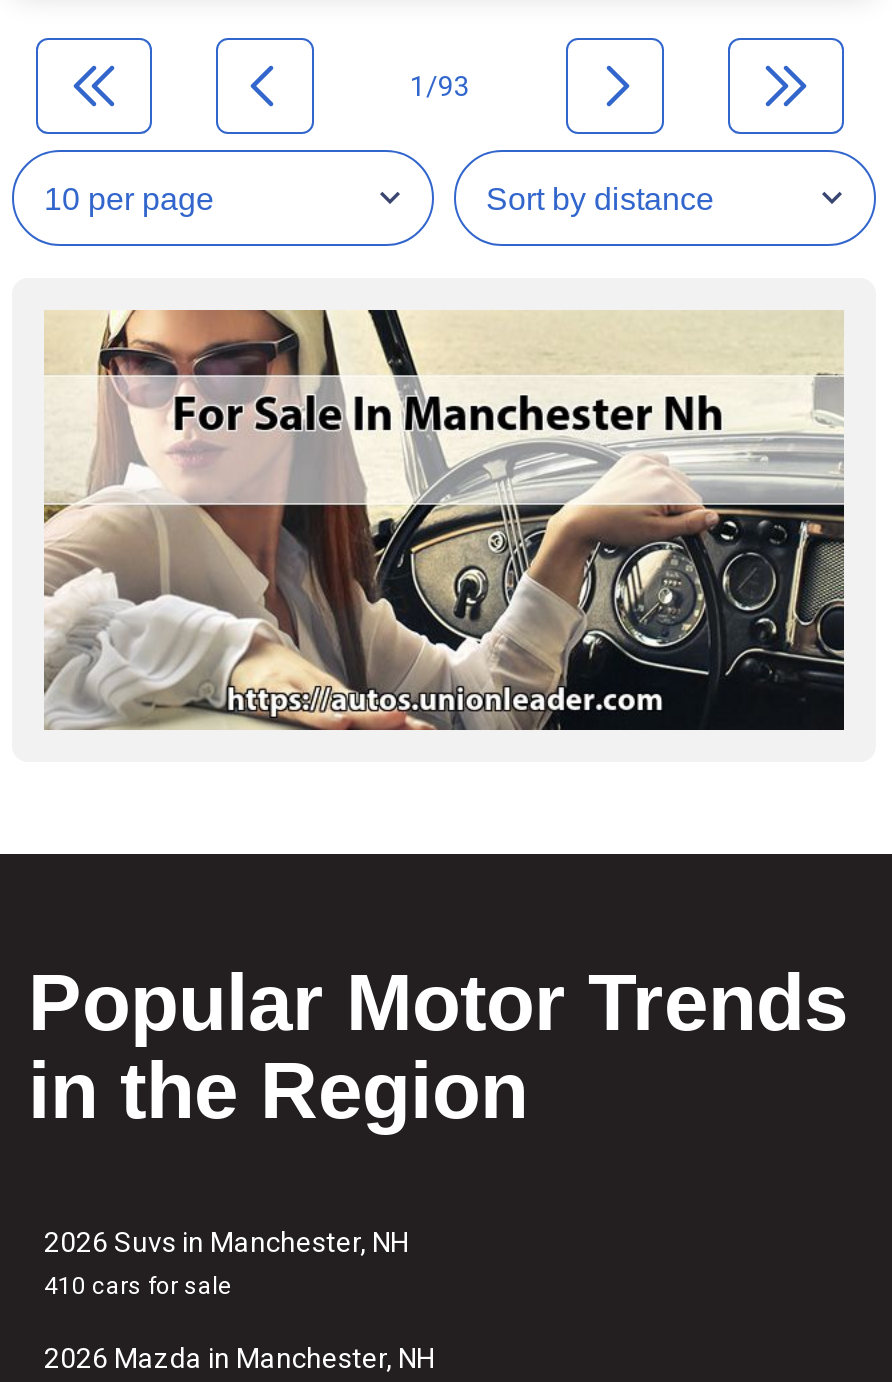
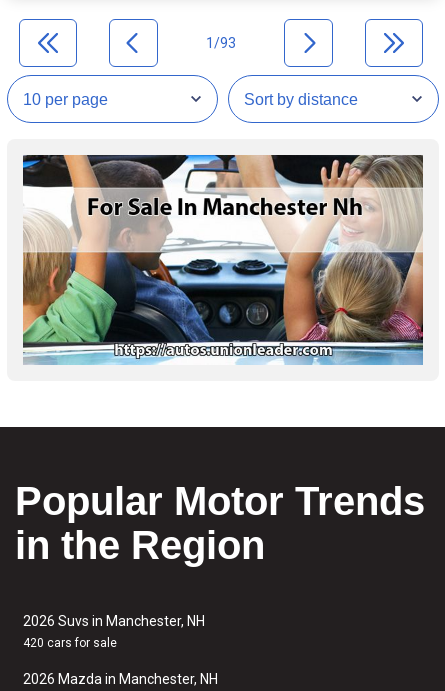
- [image]
+ [image]

- 410 cars for sale
+ 420 cars for sale
